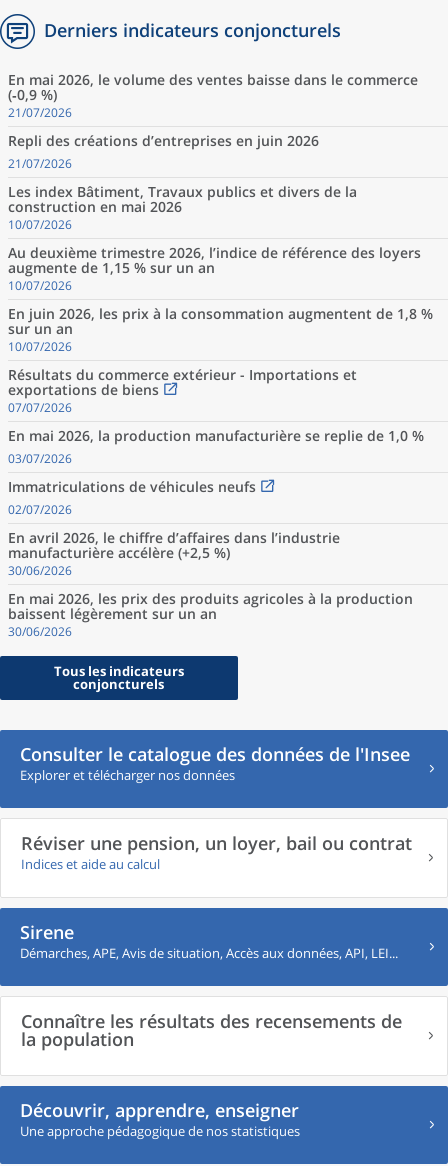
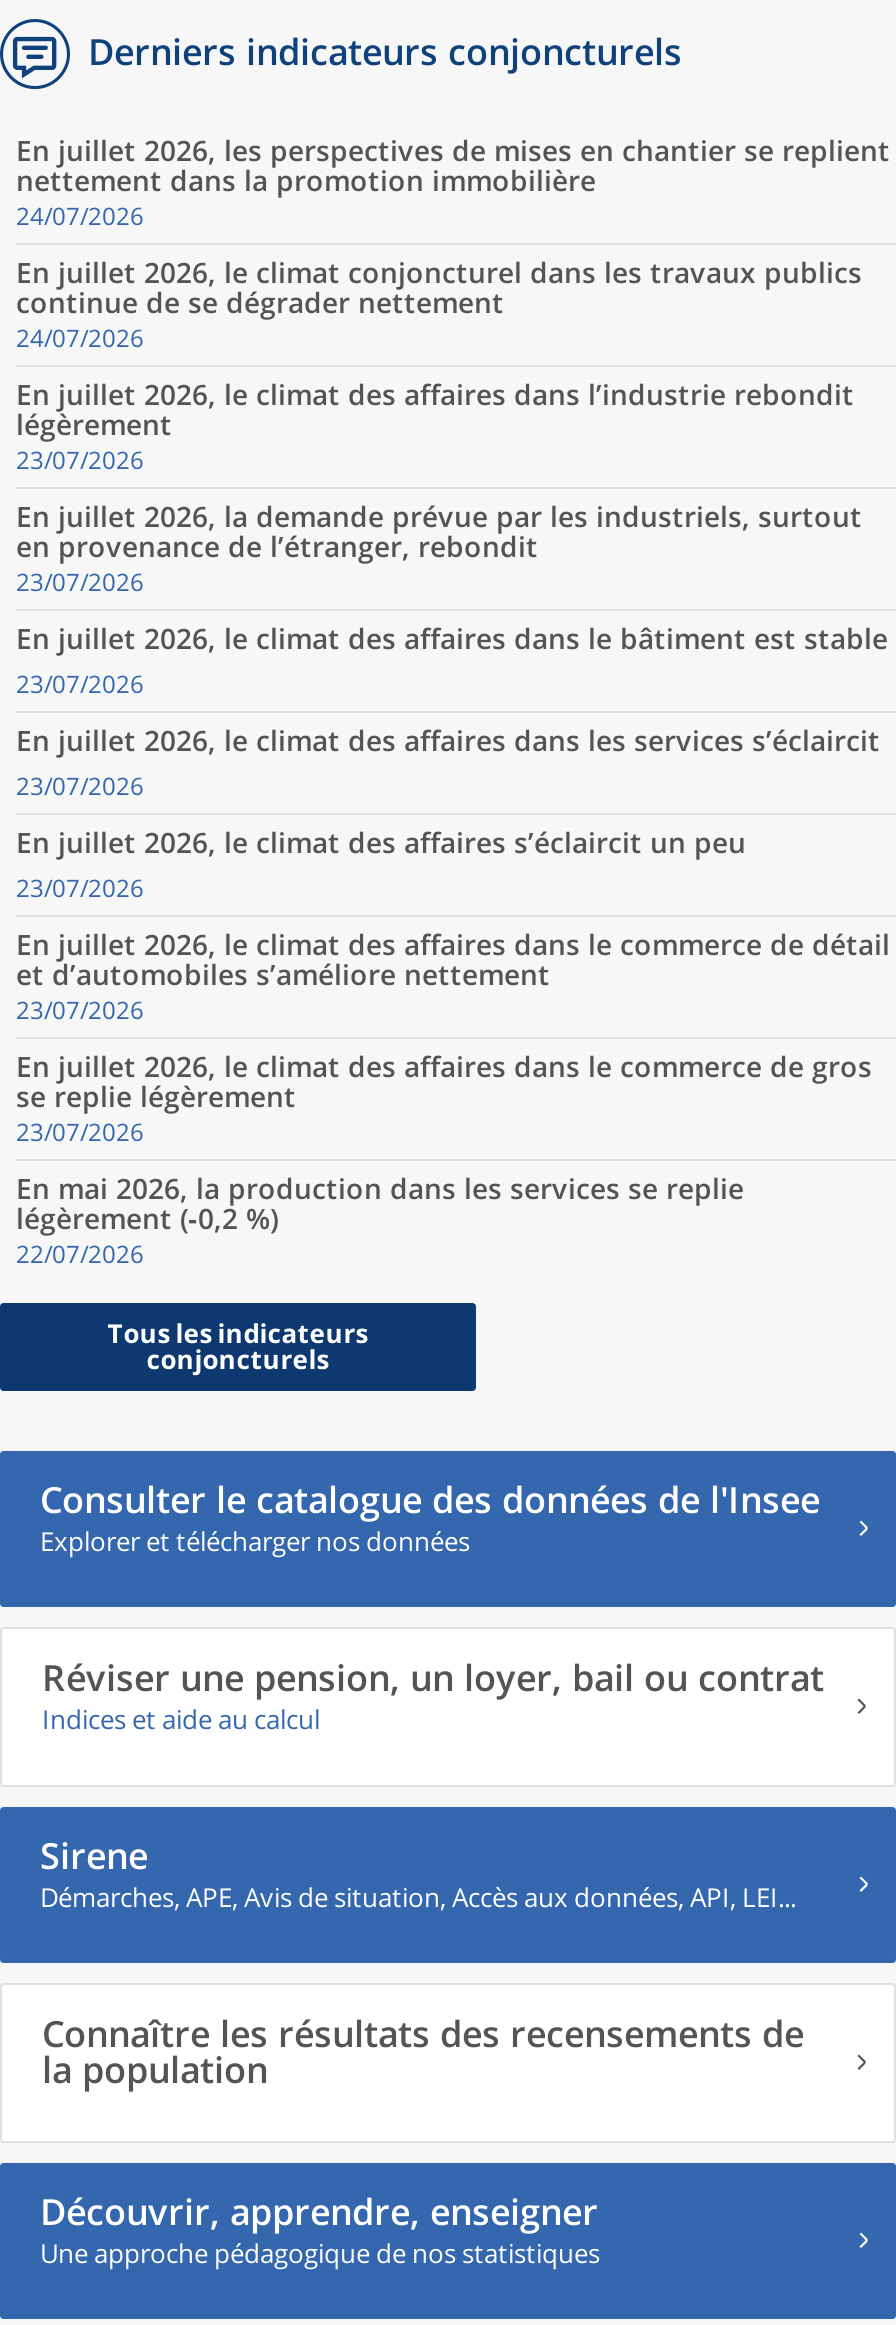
- En mai 2026, le volume des ventes baisse dans le commerce
- (‑0,9 %)
- 21/07/2026
+ En juillet 2026, les perspectives de mises en chantier se replient
+ nettement dans la promotion immobilière
+ 24/07/2026

- Repli des créations d’entreprises en juin 2026
- 21/07/2026
+ En juillet 2026, le climat conjoncturel dans les travaux publics
+ continue de se dégrader nettement
+ 24/07/2026

- Les index Bâtiment, Travaux publics et divers de la
- construction en mai 2026
- 10/07/2026
+ En juillet 2026, le climat des affaires dans l’industrie rebondit
+ légèrement
+ 23/07/2026

- Au deuxième trimestre 2026, l’indice de référence des loyers
- augmente de 1,15 % sur un an
- 10/07/2026
+ En juillet 2026, la demande prévue par les industriels, surtout
+ en provenance de l’étranger, rebondit
+ 23/07/2026

- En juin 2026, les prix à la consommation augmentent de 1,8 %
- sur un an
- 10/07/2026
+ En juillet 2026, le climat des affaires dans le bâtiment est stable
+ 23/07/2026

- Résultats du commerce extérieur - Importations et
- exportations de biens
- 07/07/2026
+ En juillet 2026, le climat des affaires dans les services s’éclaircit
+ 23/07/2026

- En mai 2026, la production manufacturière se replie de 1,0 %
- 03/07/2026
+ En juillet 2026, le climat des affaires s’éclaircit un peu
+ 23/07/2026

- Immatriculations de véhicules neufs
- 02/07/2026
+ En juillet 2026, le climat des affaires dans le commerce de détail
+ et d’automobiles s’améliore nettement
+ 23/07/2026

- En avril 2026, le chiffre d’affaires dans l’industrie
- manufacturière accélère (+2,5 %)
- 30/06/2026
+ En juillet 2026, le climat des affaires dans le commerce de gros
+ se replie légèrement
+ 23/07/2026

- En mai 2026, les prix des produits agricoles à la production
- baissent légèrement sur un an
- 30/06/2026
+ En mai 2026, la production dans les services se replie
+ légèrement (‑0,2 %)
+ 22/07/2026
